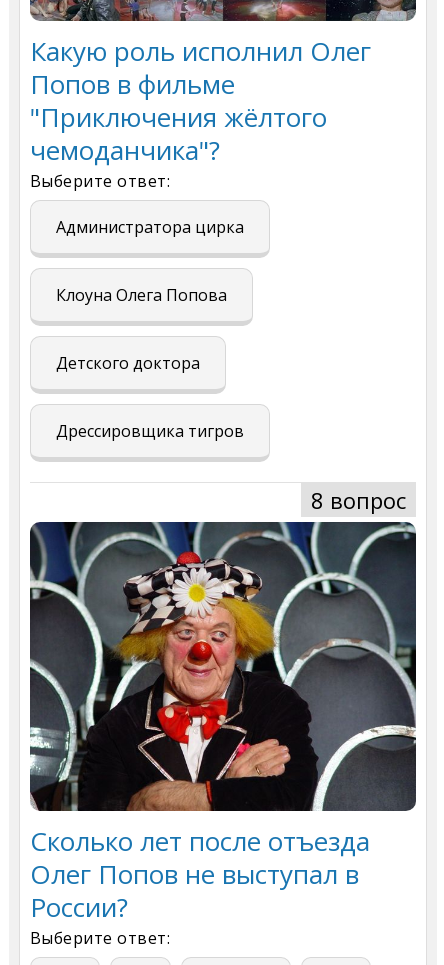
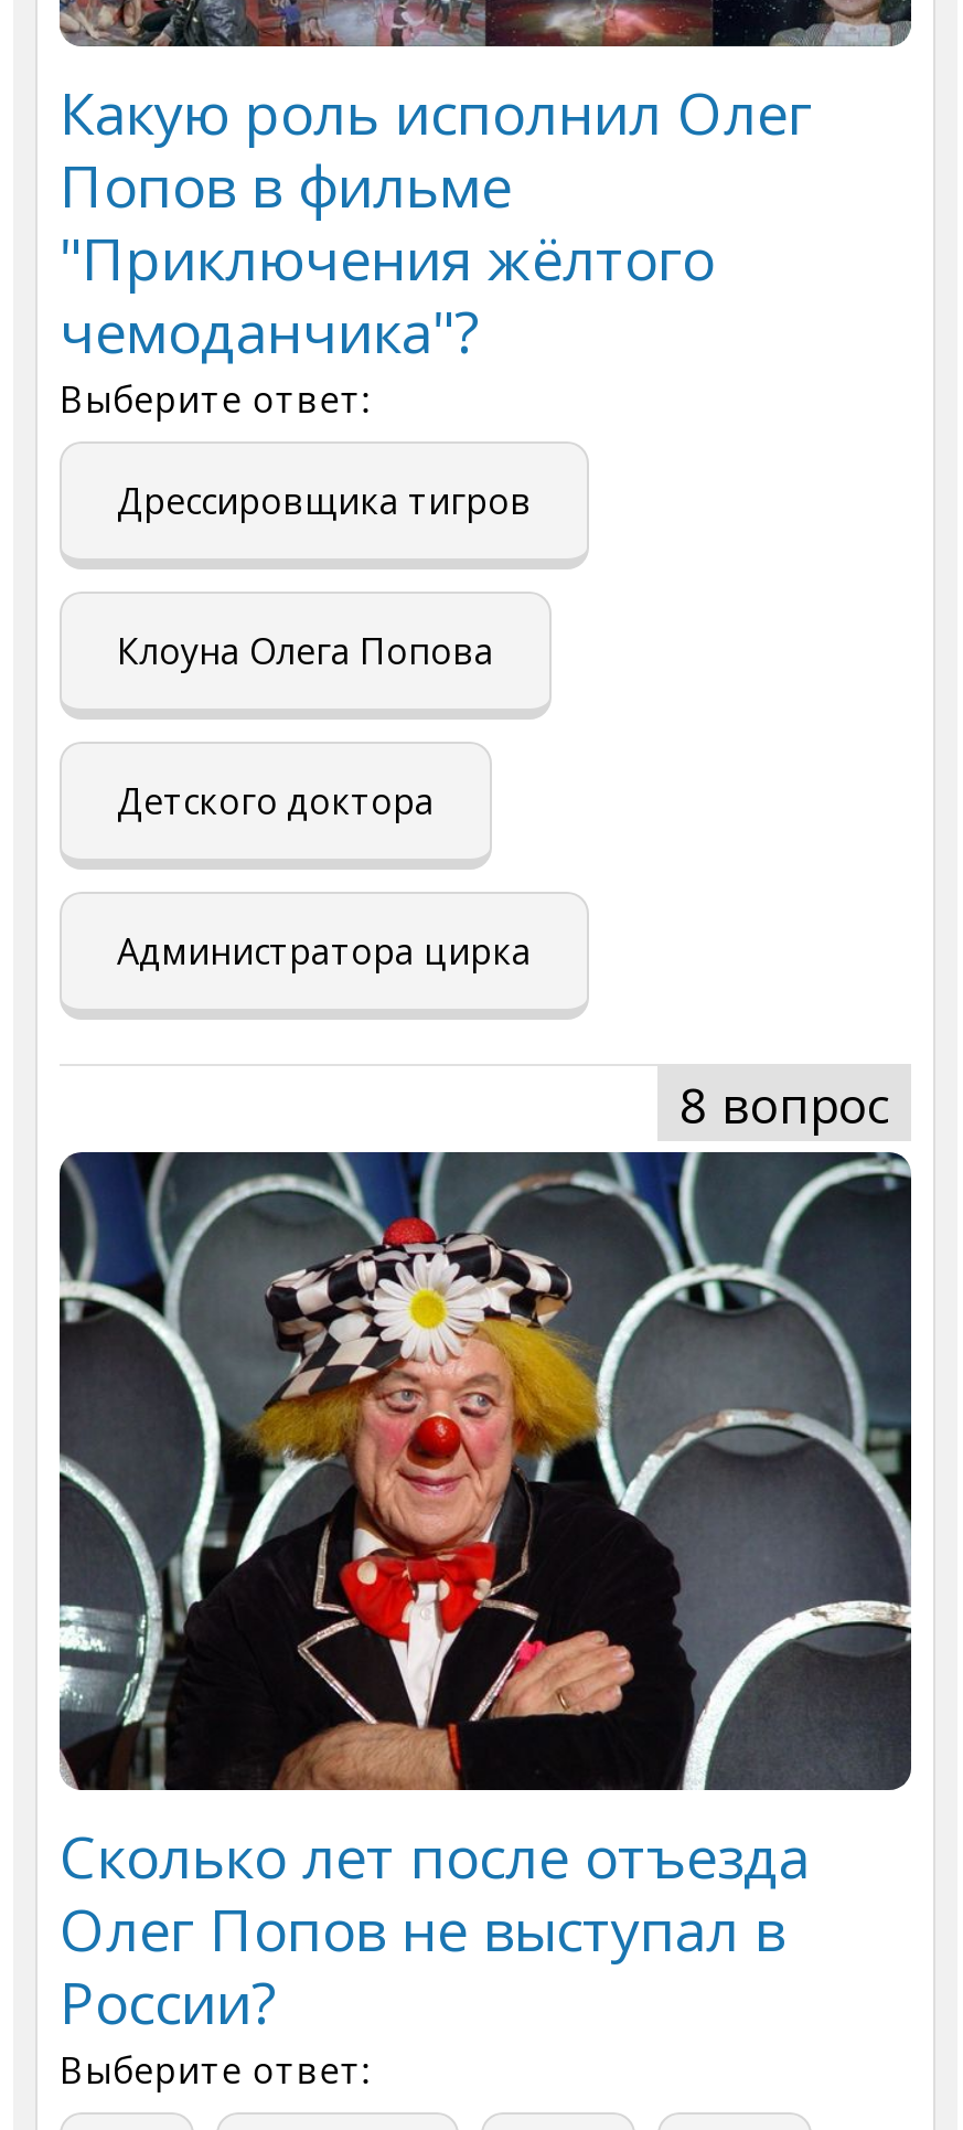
moved down: Администратора цирка

moved up: Дрессировщика тигров
